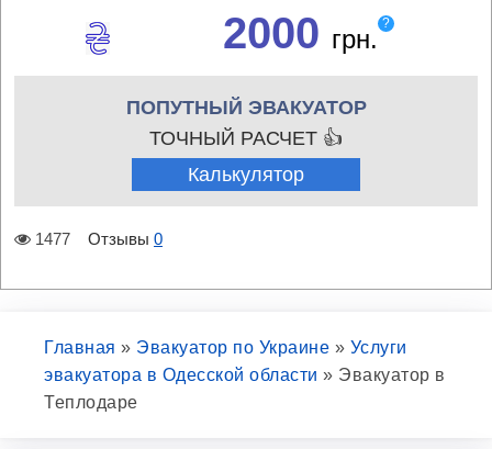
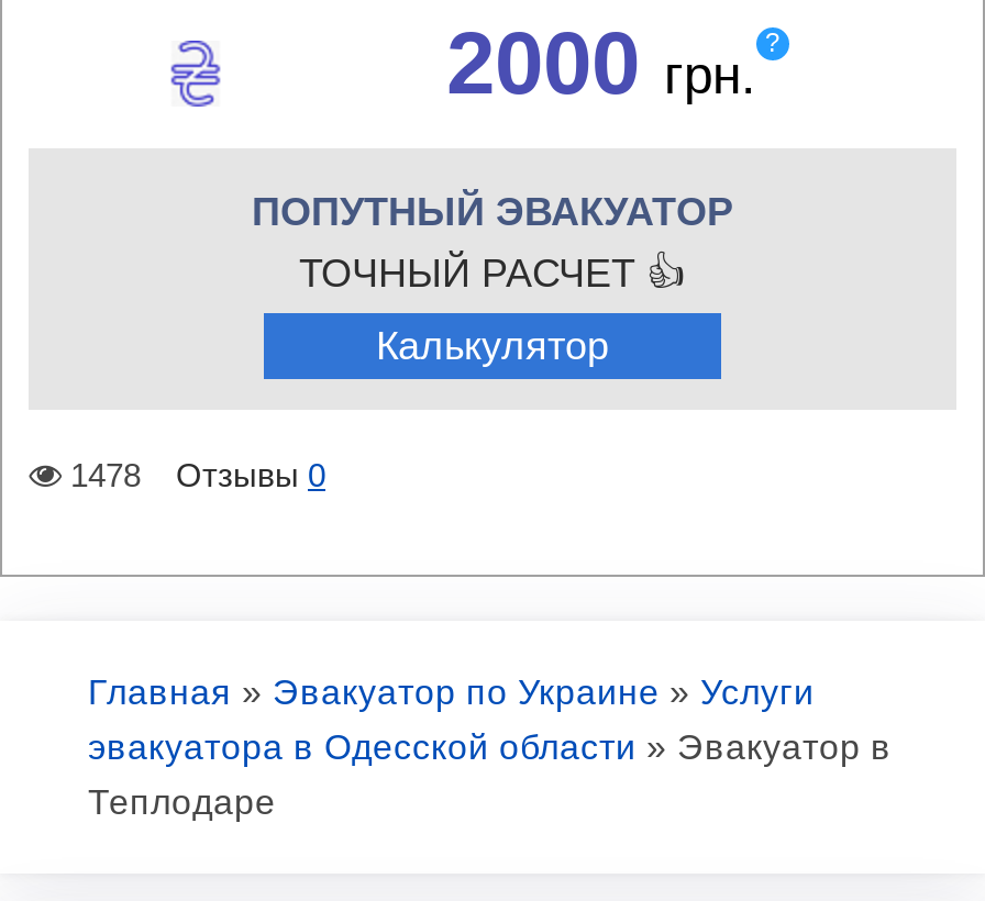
- 1477 Отзывы 0
+ 1478 Отзывы 0
